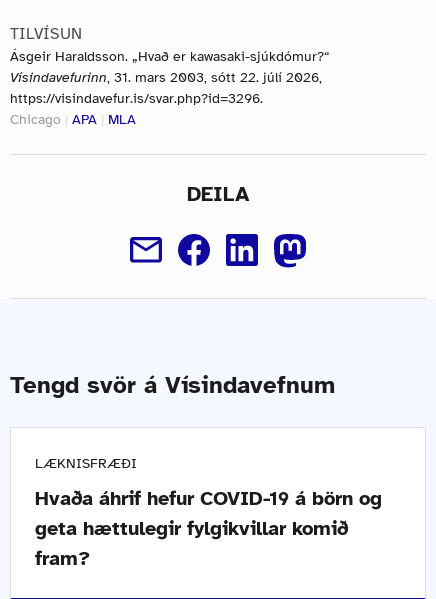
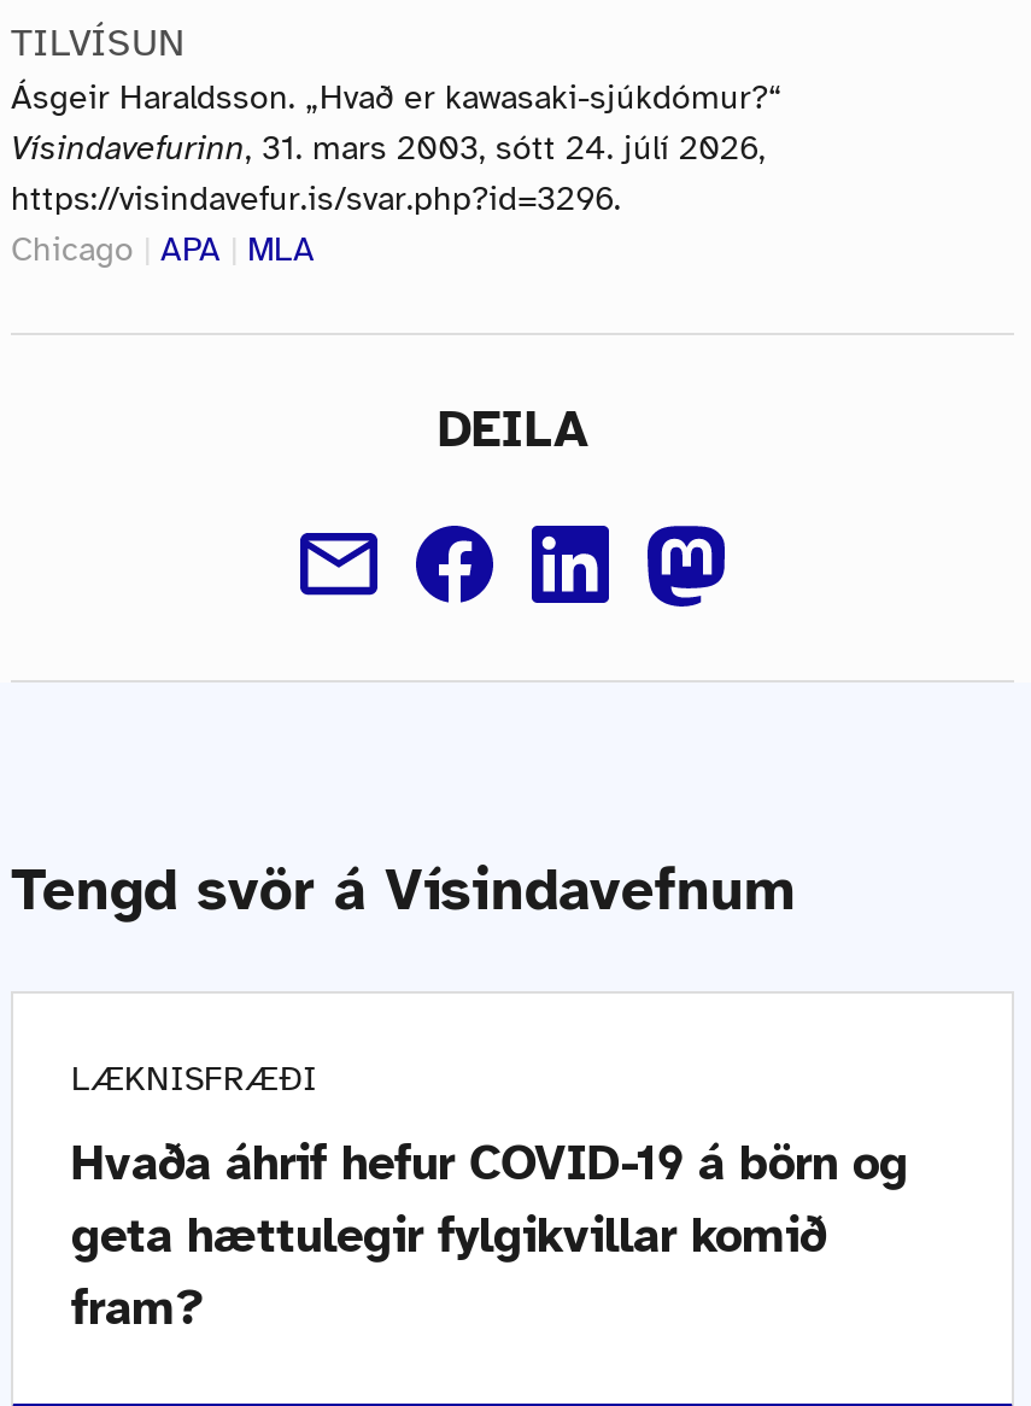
- Vísindavefurinn, 31. mars 2003, sótt 22. júlí 2026,
+ Vísindavefurinn, 31. mars 2003, sótt 24. júlí 2026,
